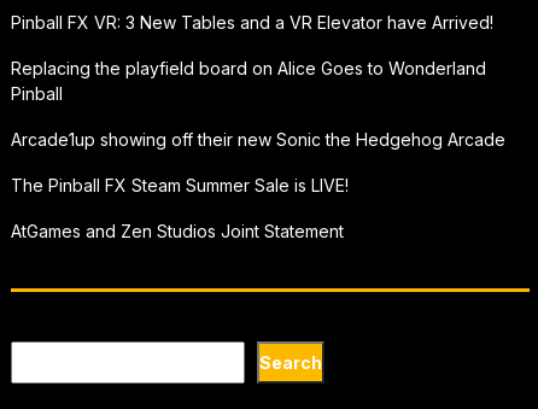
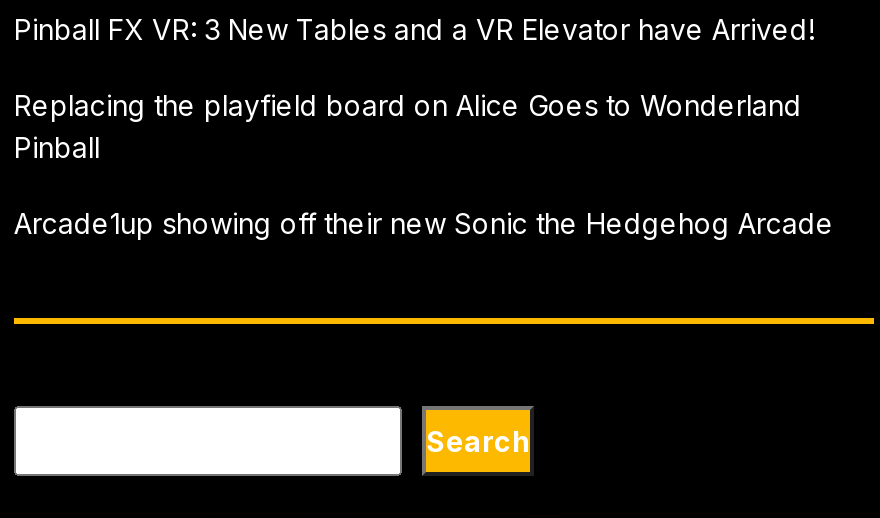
- The Pinball FX Steam Summer Sale is LIVE!
- AtGames and Zen Studios Joint Statement
